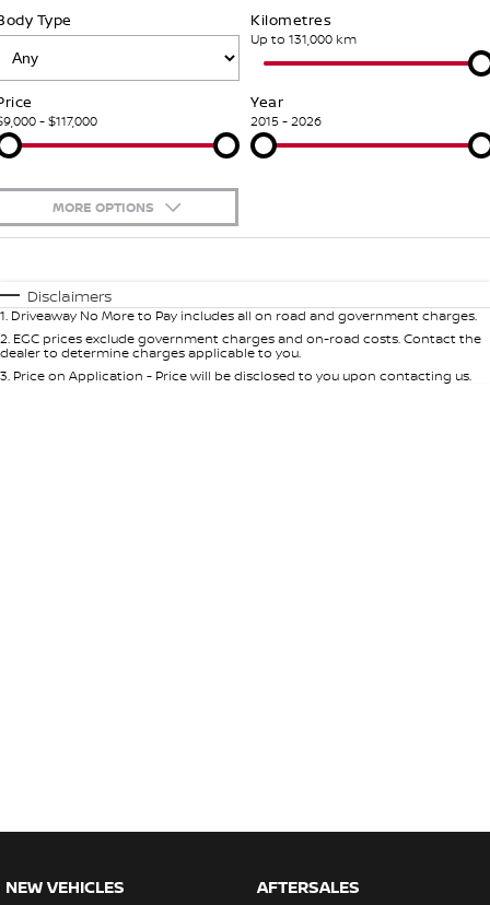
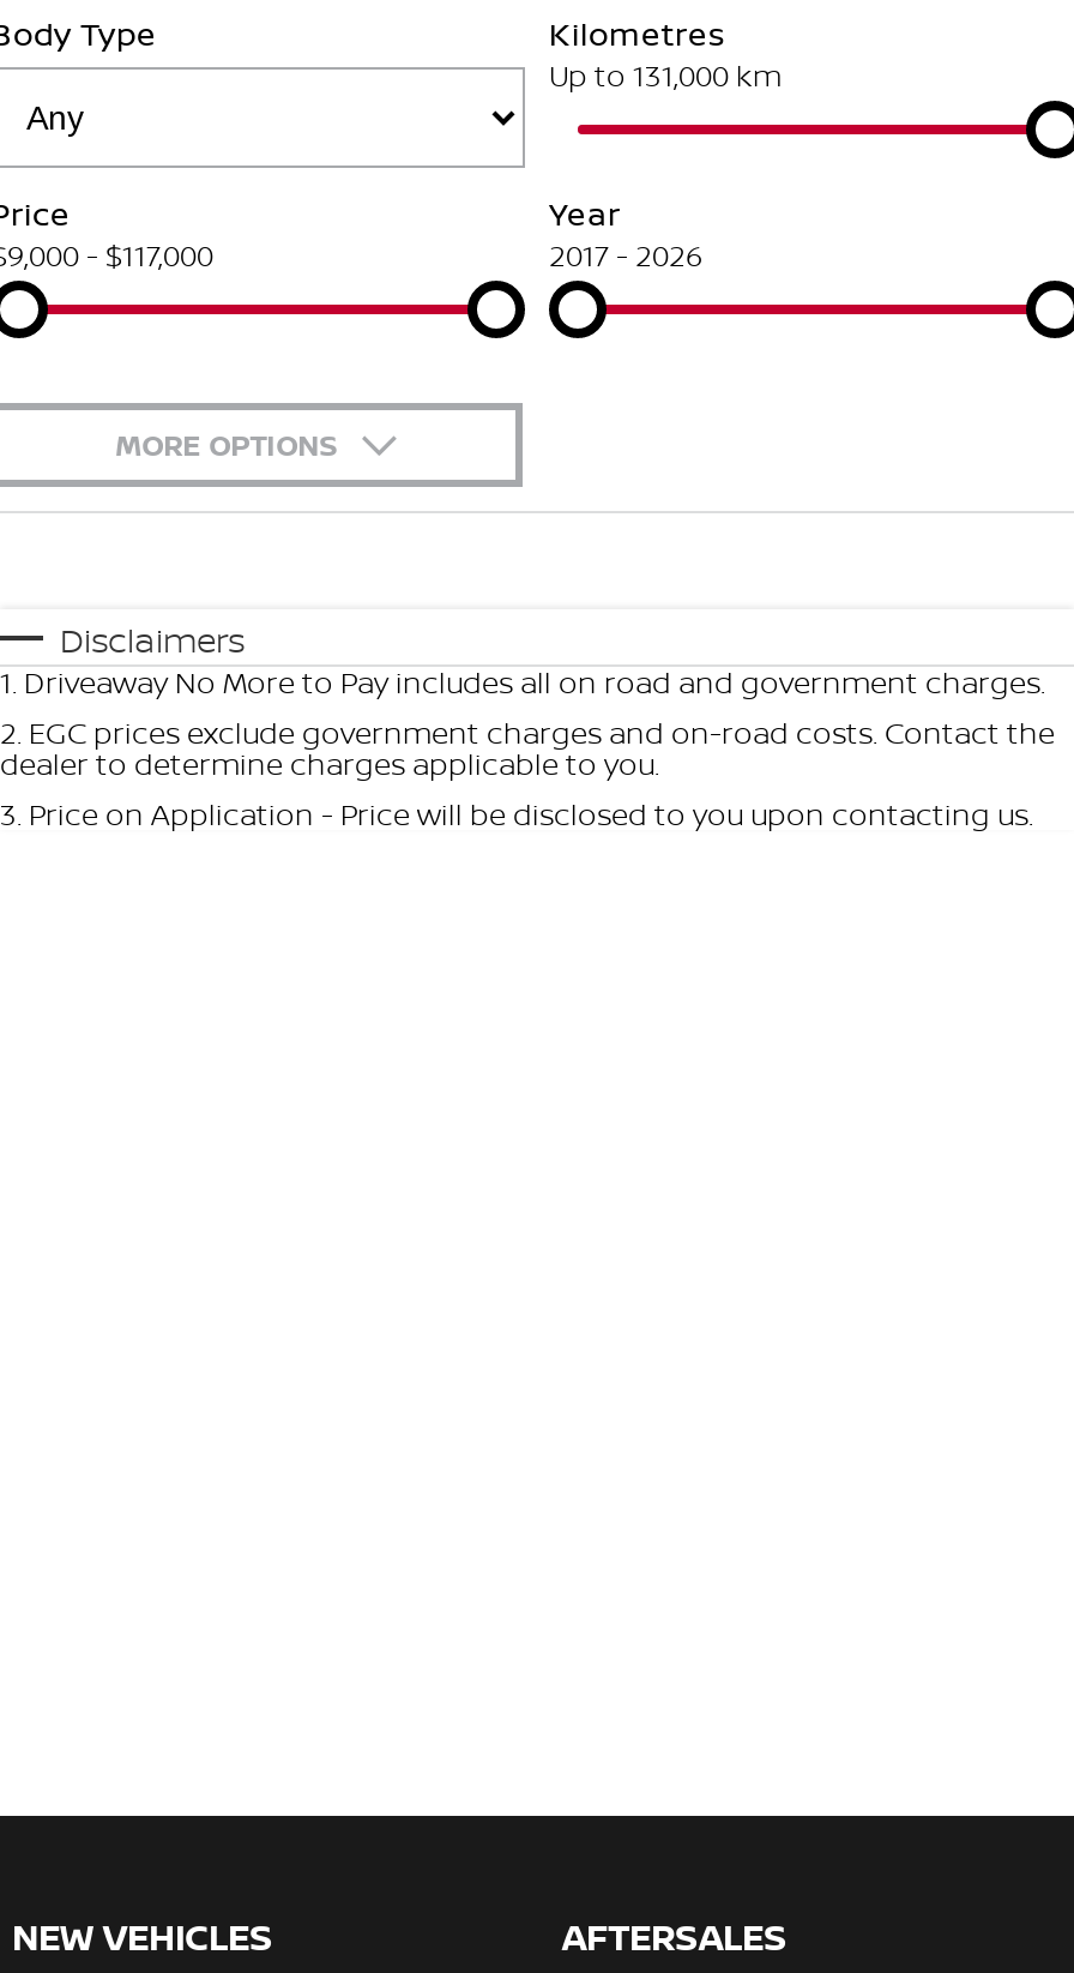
- 2015 - 2026
+ 2017 - 2026
